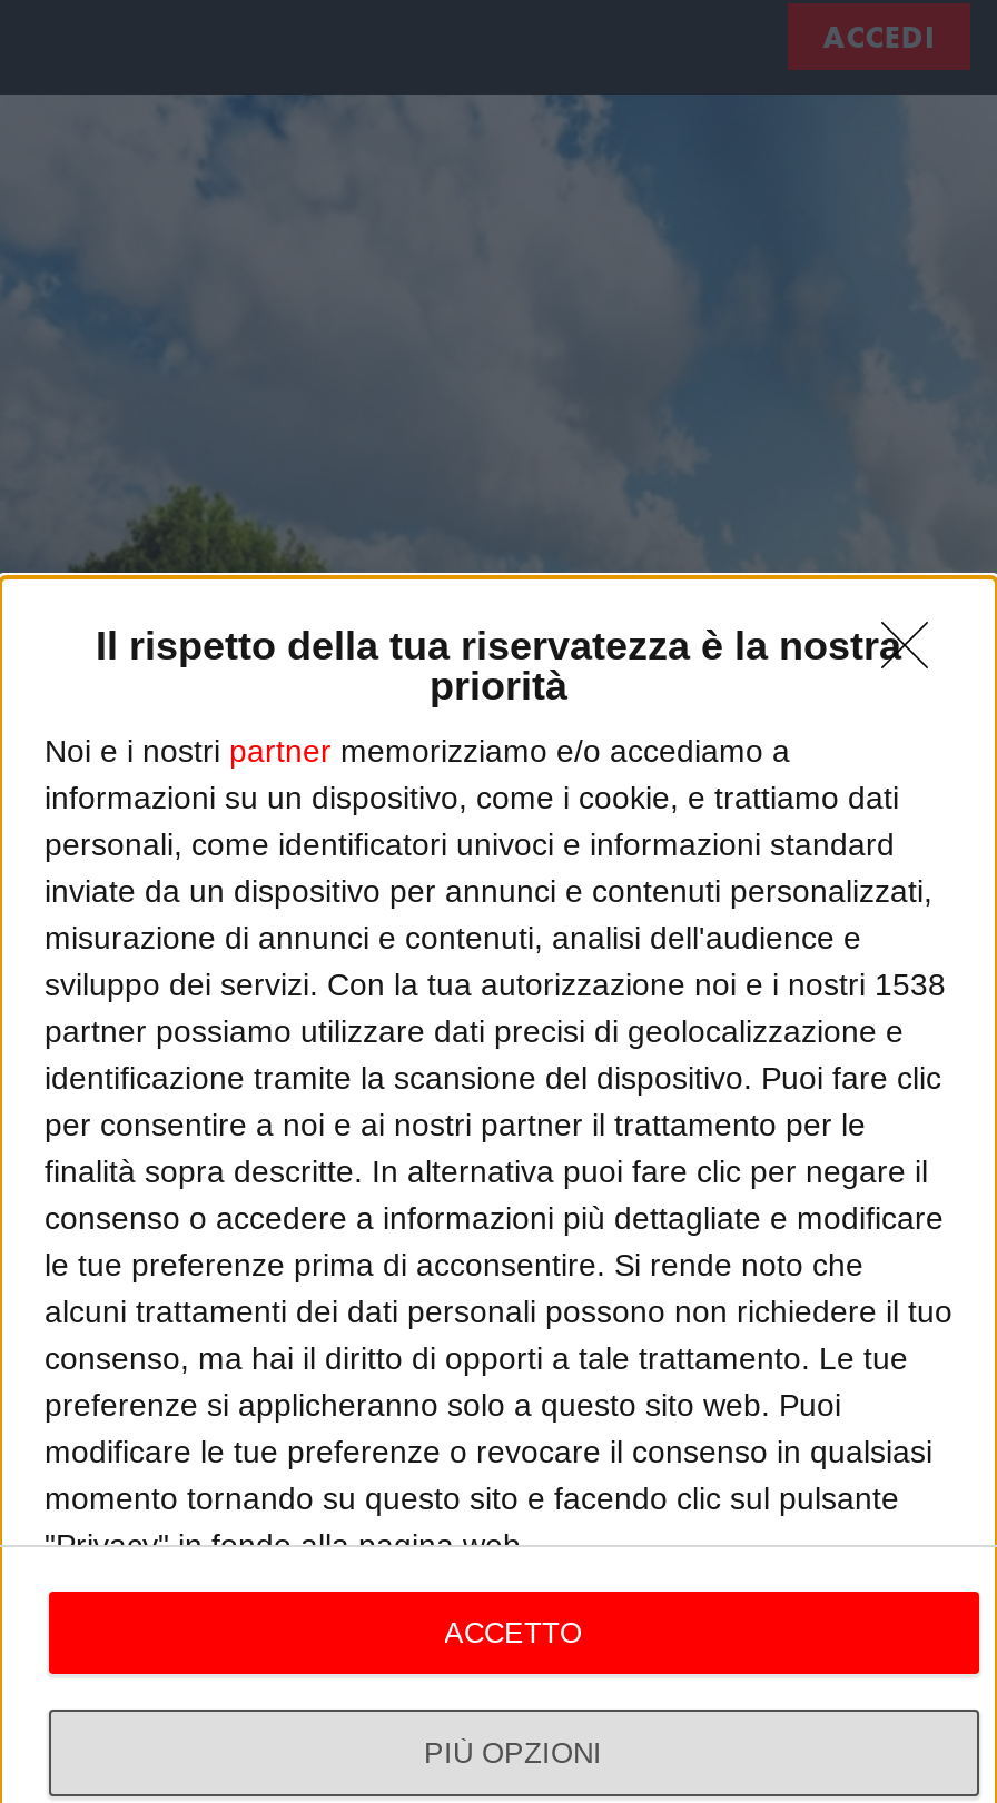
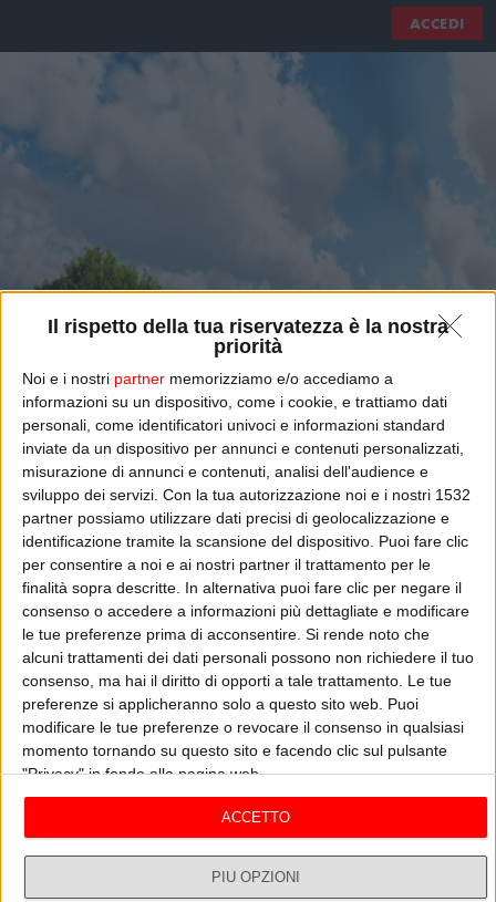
- sviluppo dei servizi. Con la tua autorizzazione noi e i nostri 1538
+ sviluppo dei servizi. Con la tua autorizzazione noi e i nostri 1532
